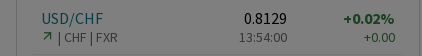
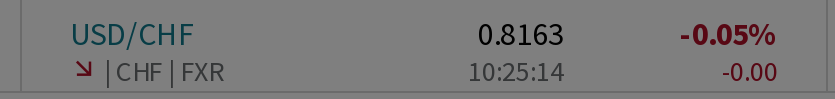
- 0.8129
+ 0.8163

- +0.02%
+ -0.05%

- 13:54:00
+ 10:25:14

- +0.00
+ -0.00
